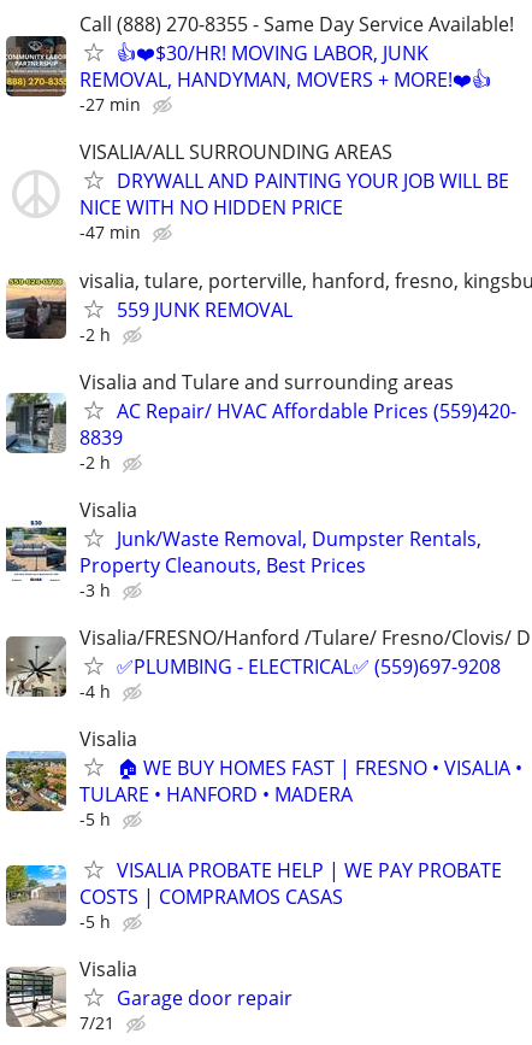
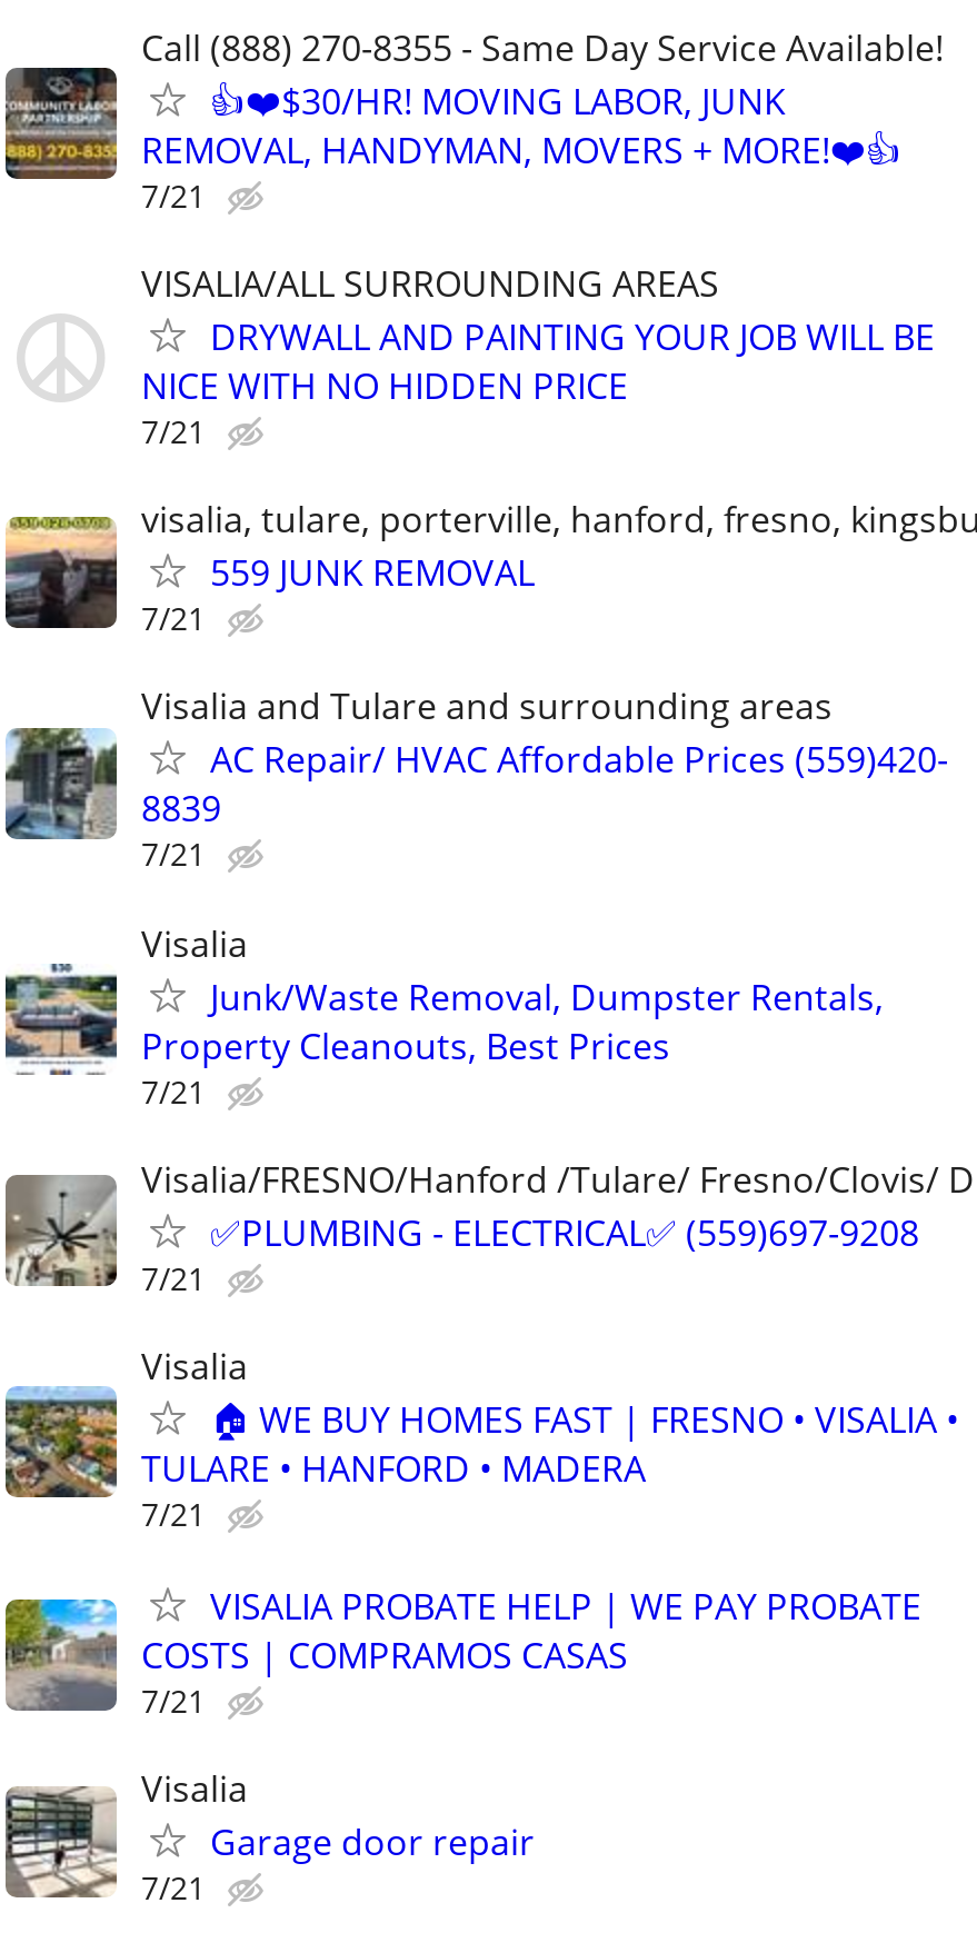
- -27 min
+ 7/21

- -47 min
+ 7/21

- -2 h
+ 7/21

- -2 h
+ 7/21

- -3 h
+ 7/21

- -4 h
+ 7/21

- -5 h
+ 7/21

- -5 h
+ 7/21
